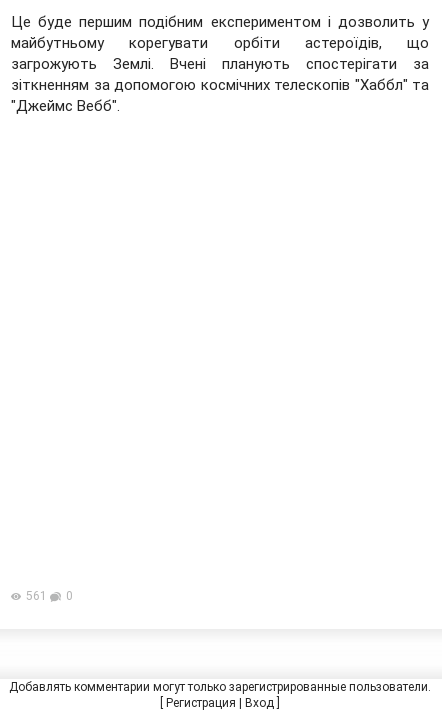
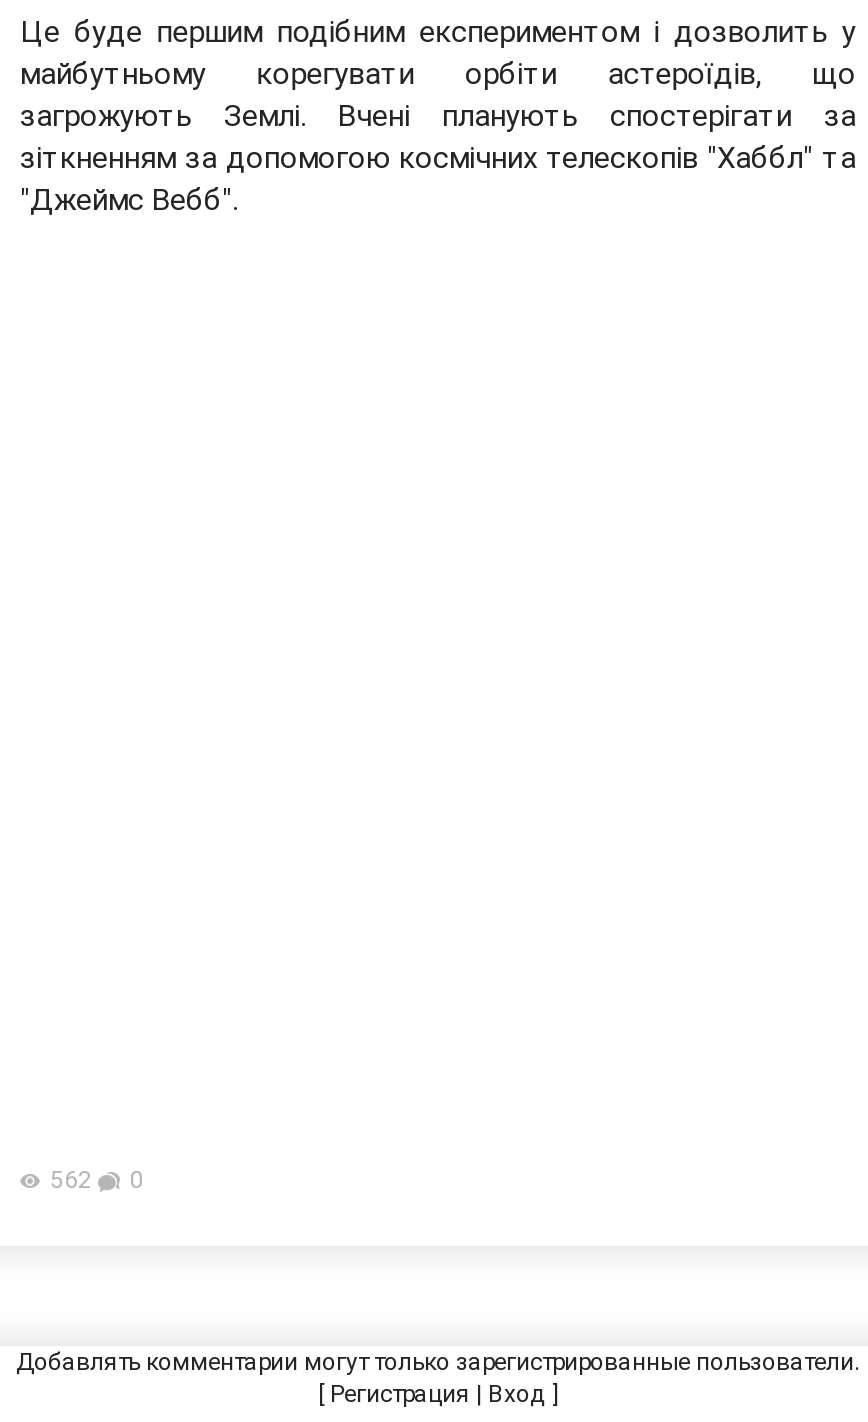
- 561 0
+ 562 0
